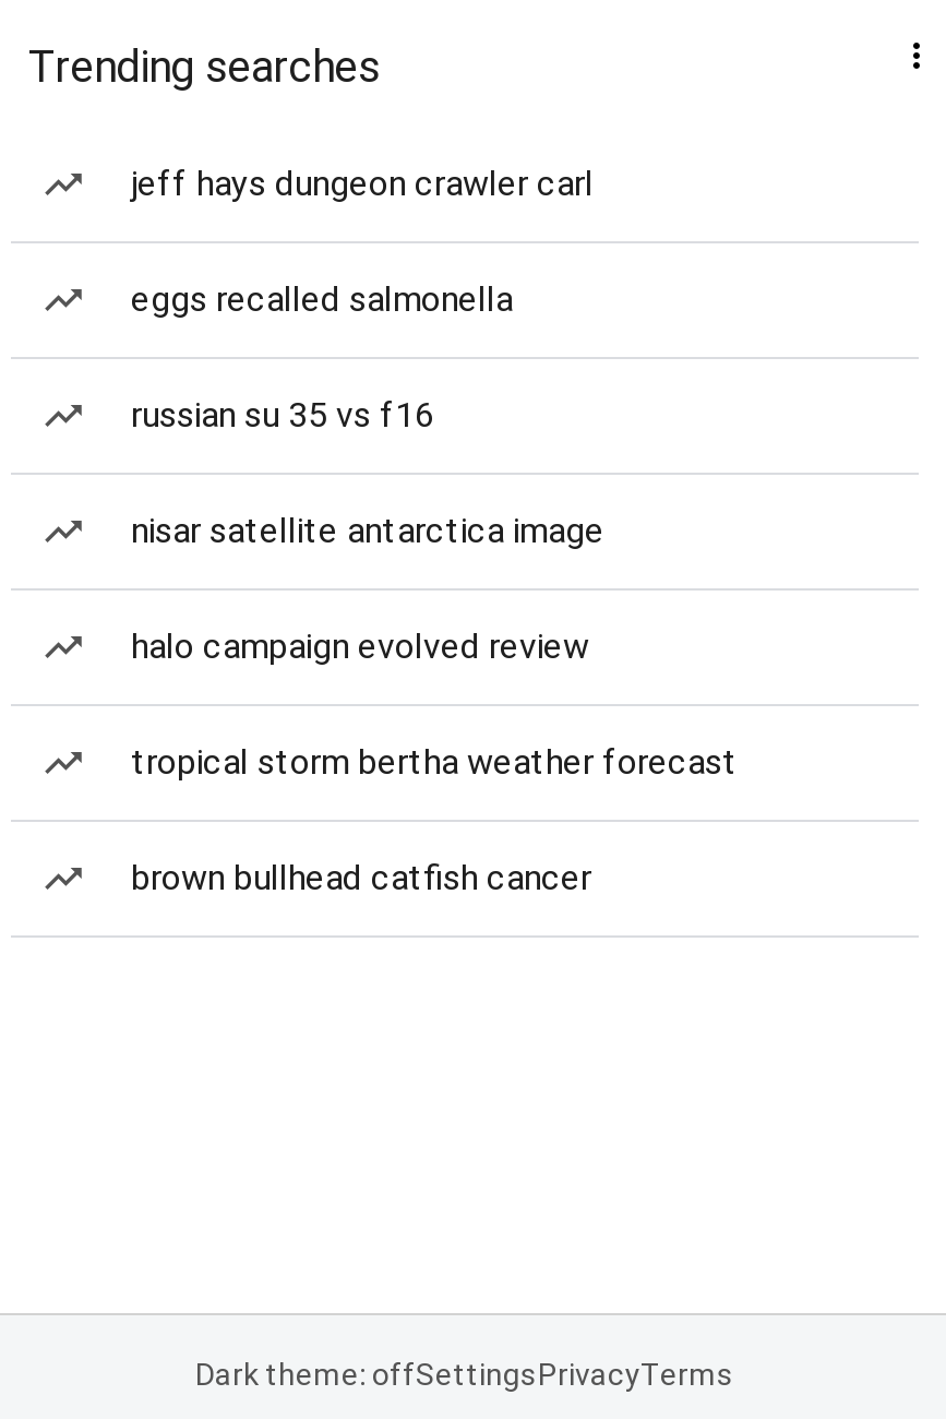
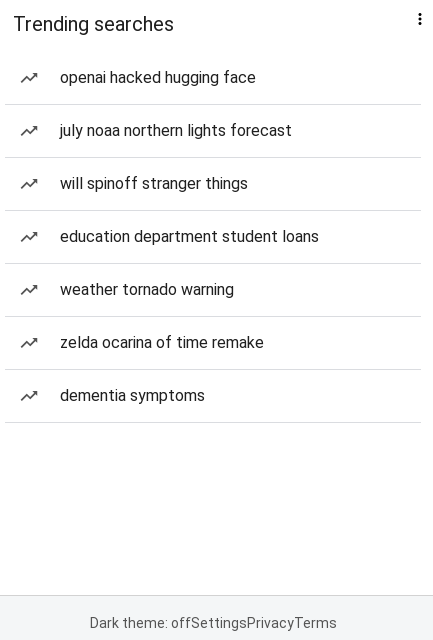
- jeff hays dungeon crawler carl
+ openai hacked hugging face

- eggs recalled salmonella
+ july noaa northern lights forecast

- russian su 35 vs f16
+ will spinoff stranger things

- nisar satellite antarctica image
+ education department student loans

- halo campaign evolved review
+ weather tornado warning

- tropical storm bertha weather forecast
+ zelda ocarina of time remake

- brown bullhead catfish cancer
+ dementia symptoms
